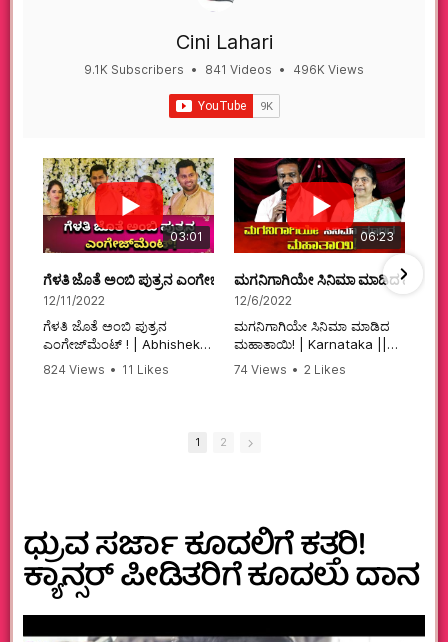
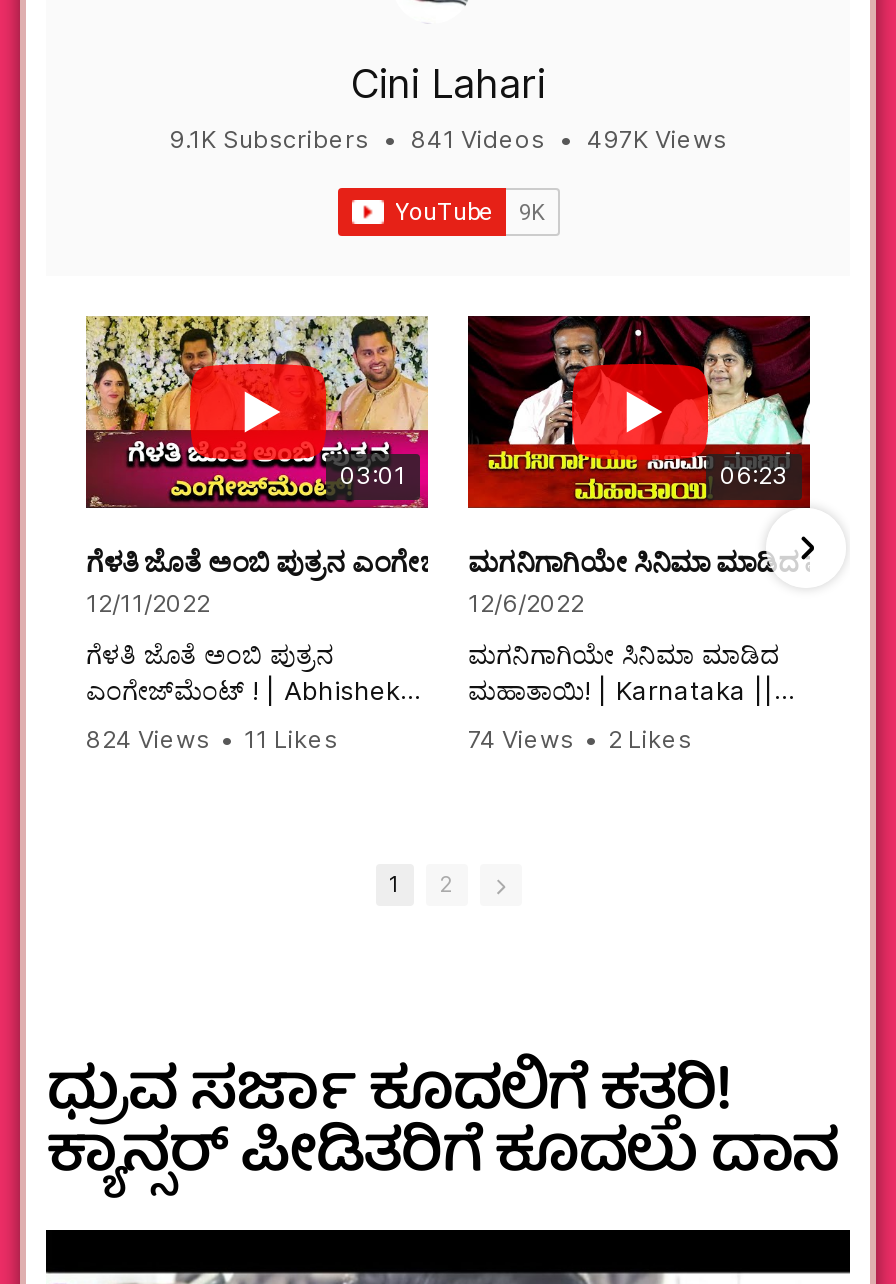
- 9.1K Subscribers • 841 Videos • 496K Views
+ 9.1K Subscribers • 841 Videos • 497K Views
